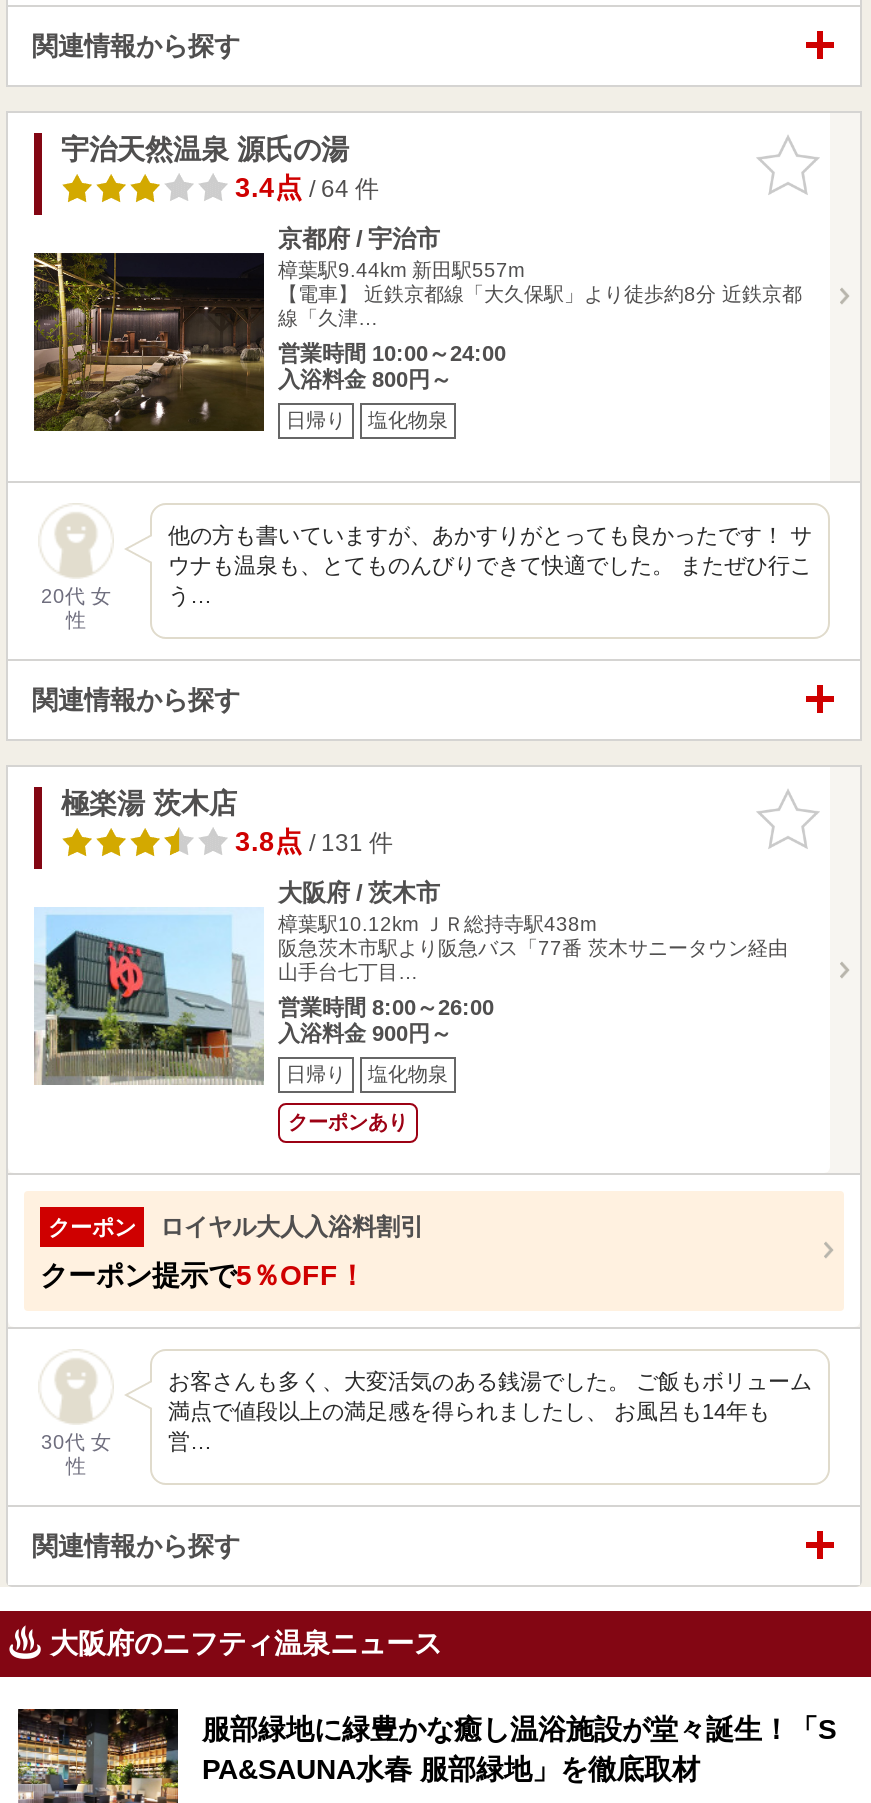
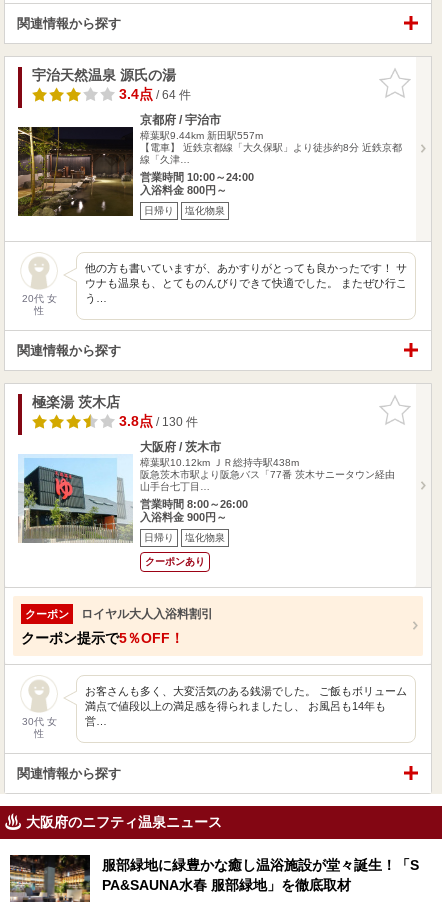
- 3.8点/ 131 件
+ 3.8点/ 130 件
